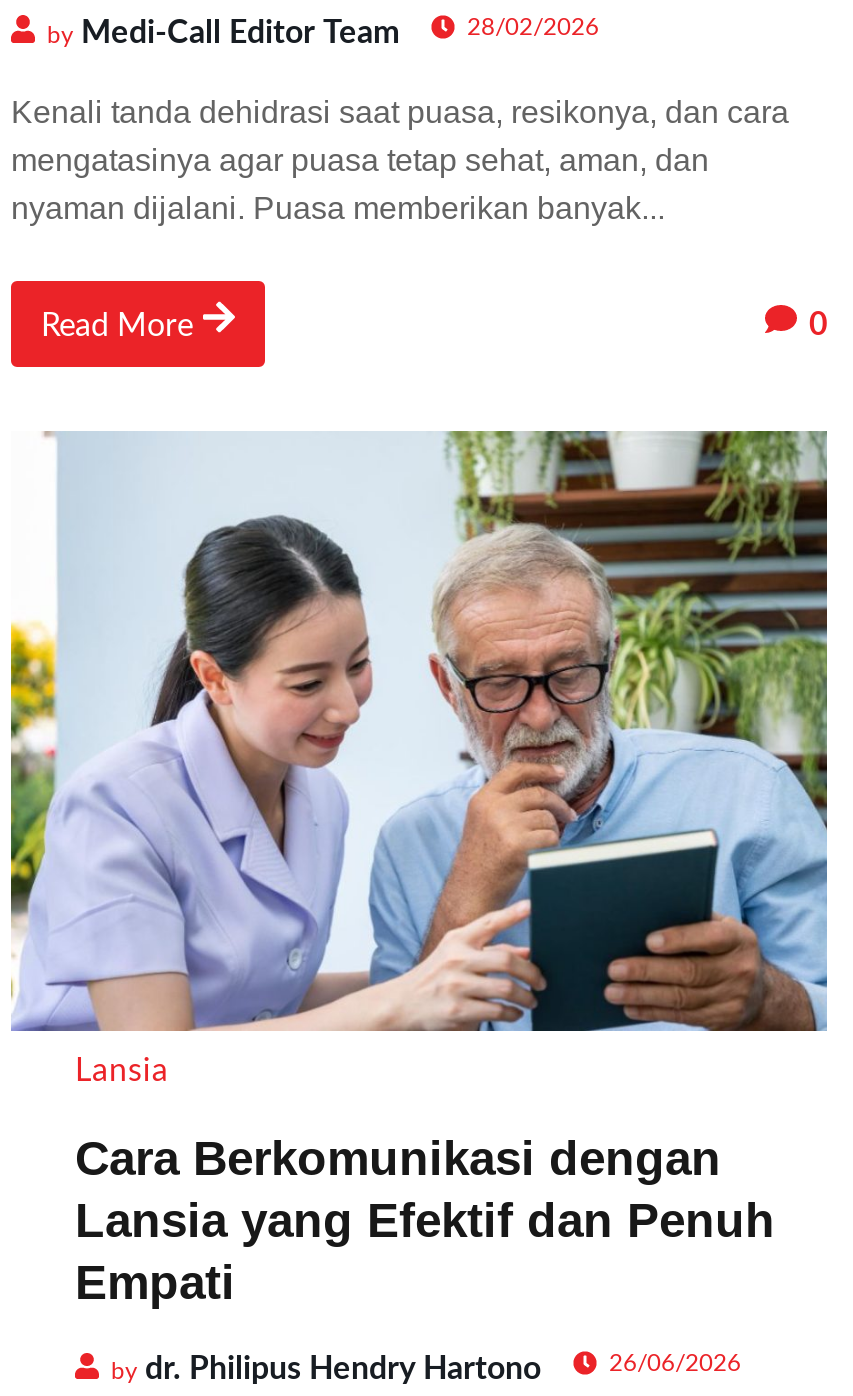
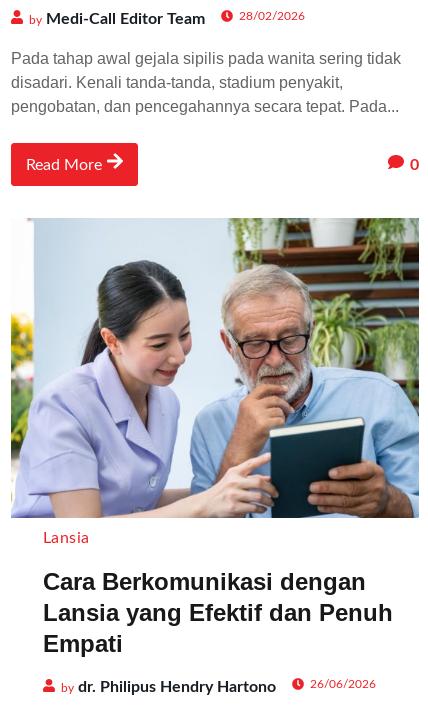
- Kenali tanda dehidrasi saat puasa, resikonya, dan cara
- mengatasinya agar puasa tetap sehat, aman, dan
- nyaman dijalani. Puasa memberikan banyak...
+ Pada tahap awal gejala sipilis pada wanita sering tidak
+ disadari. Kenali tanda-tanda, stadium penyakit,
+ pengobatan, dan pencegahannya secara tepat. Pada...
